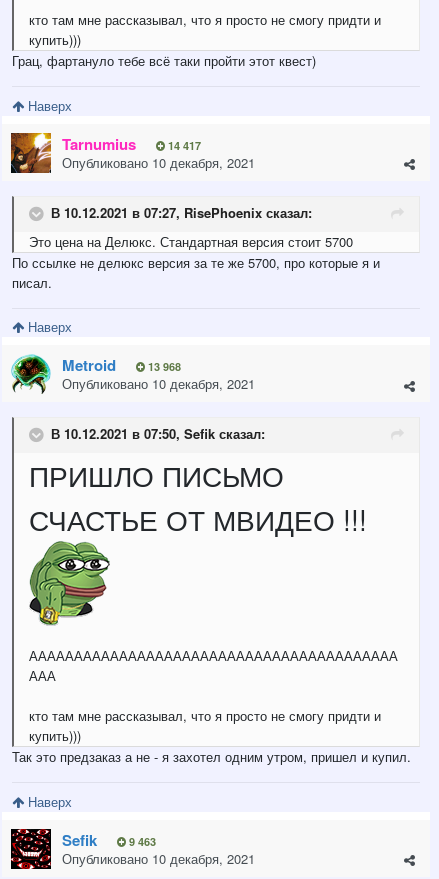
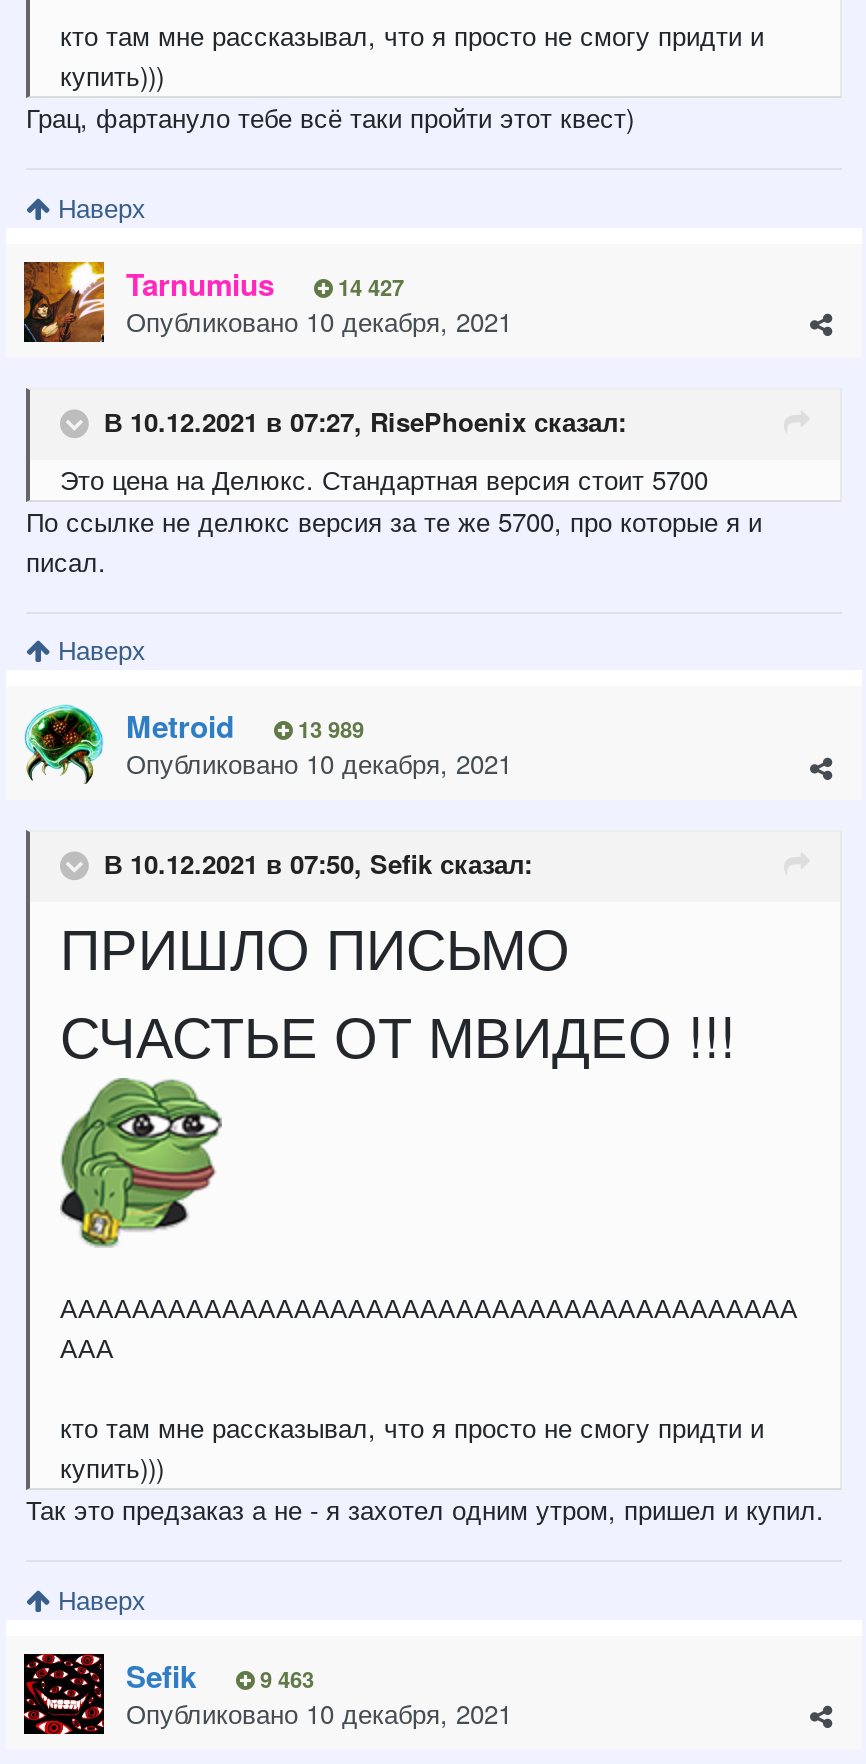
- Tarnumius 14 417
+ Tarnumius 14 427

- Metroid 13 968
+ Metroid 13 989
